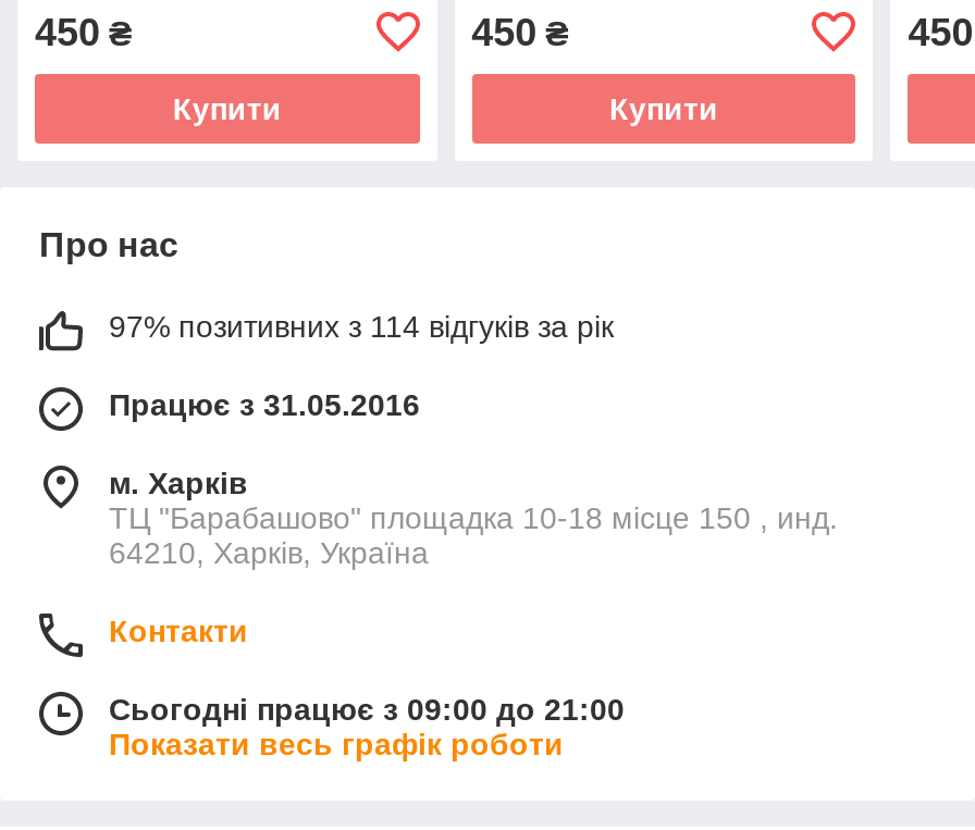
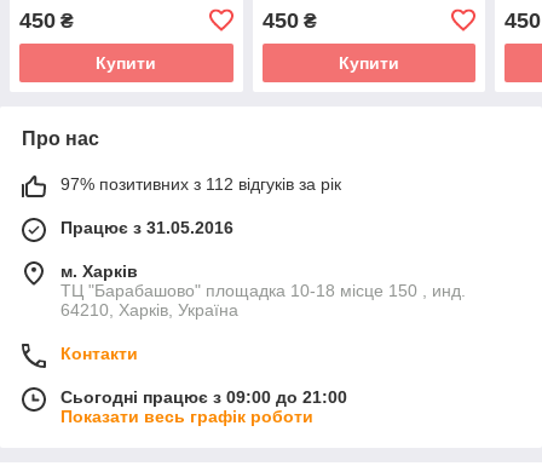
- 97% позитивних з 114 відгуків за рік
+ 97% позитивних з 112 відгуків за рік
